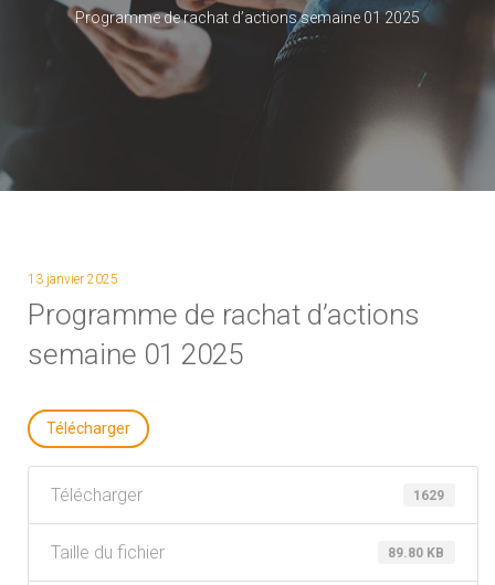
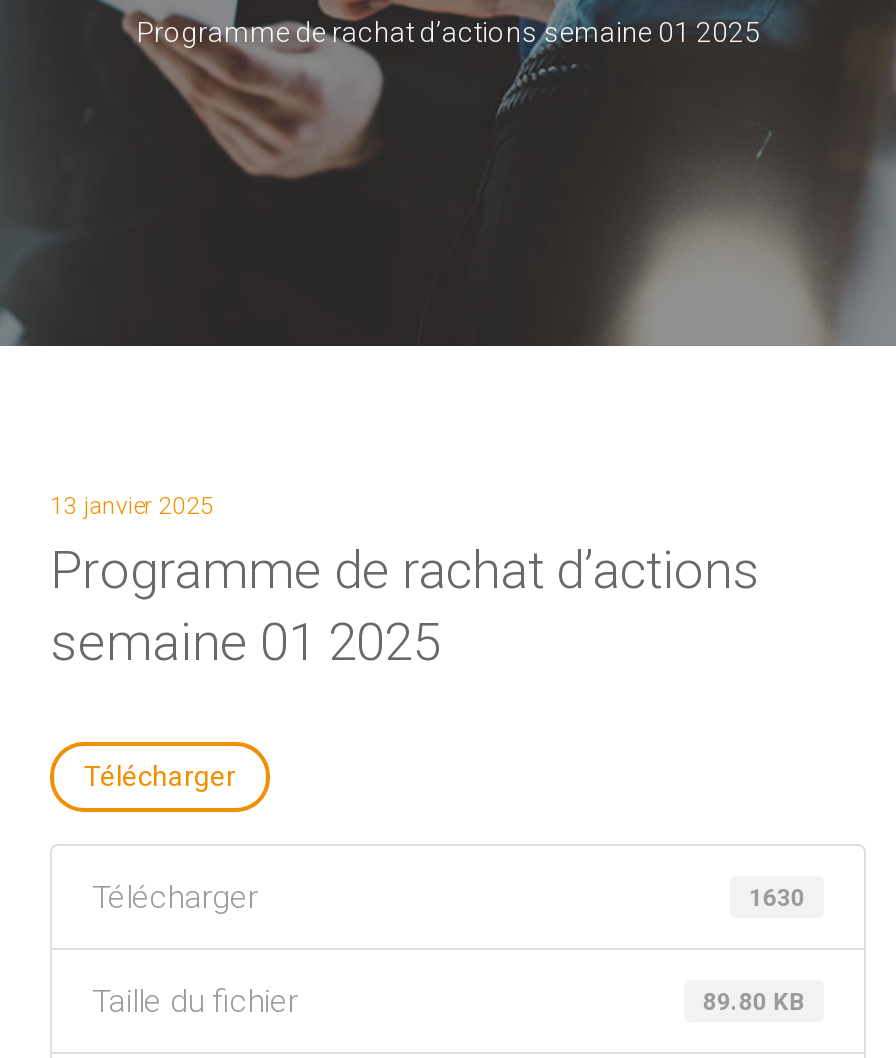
- 1629
+ 1630
